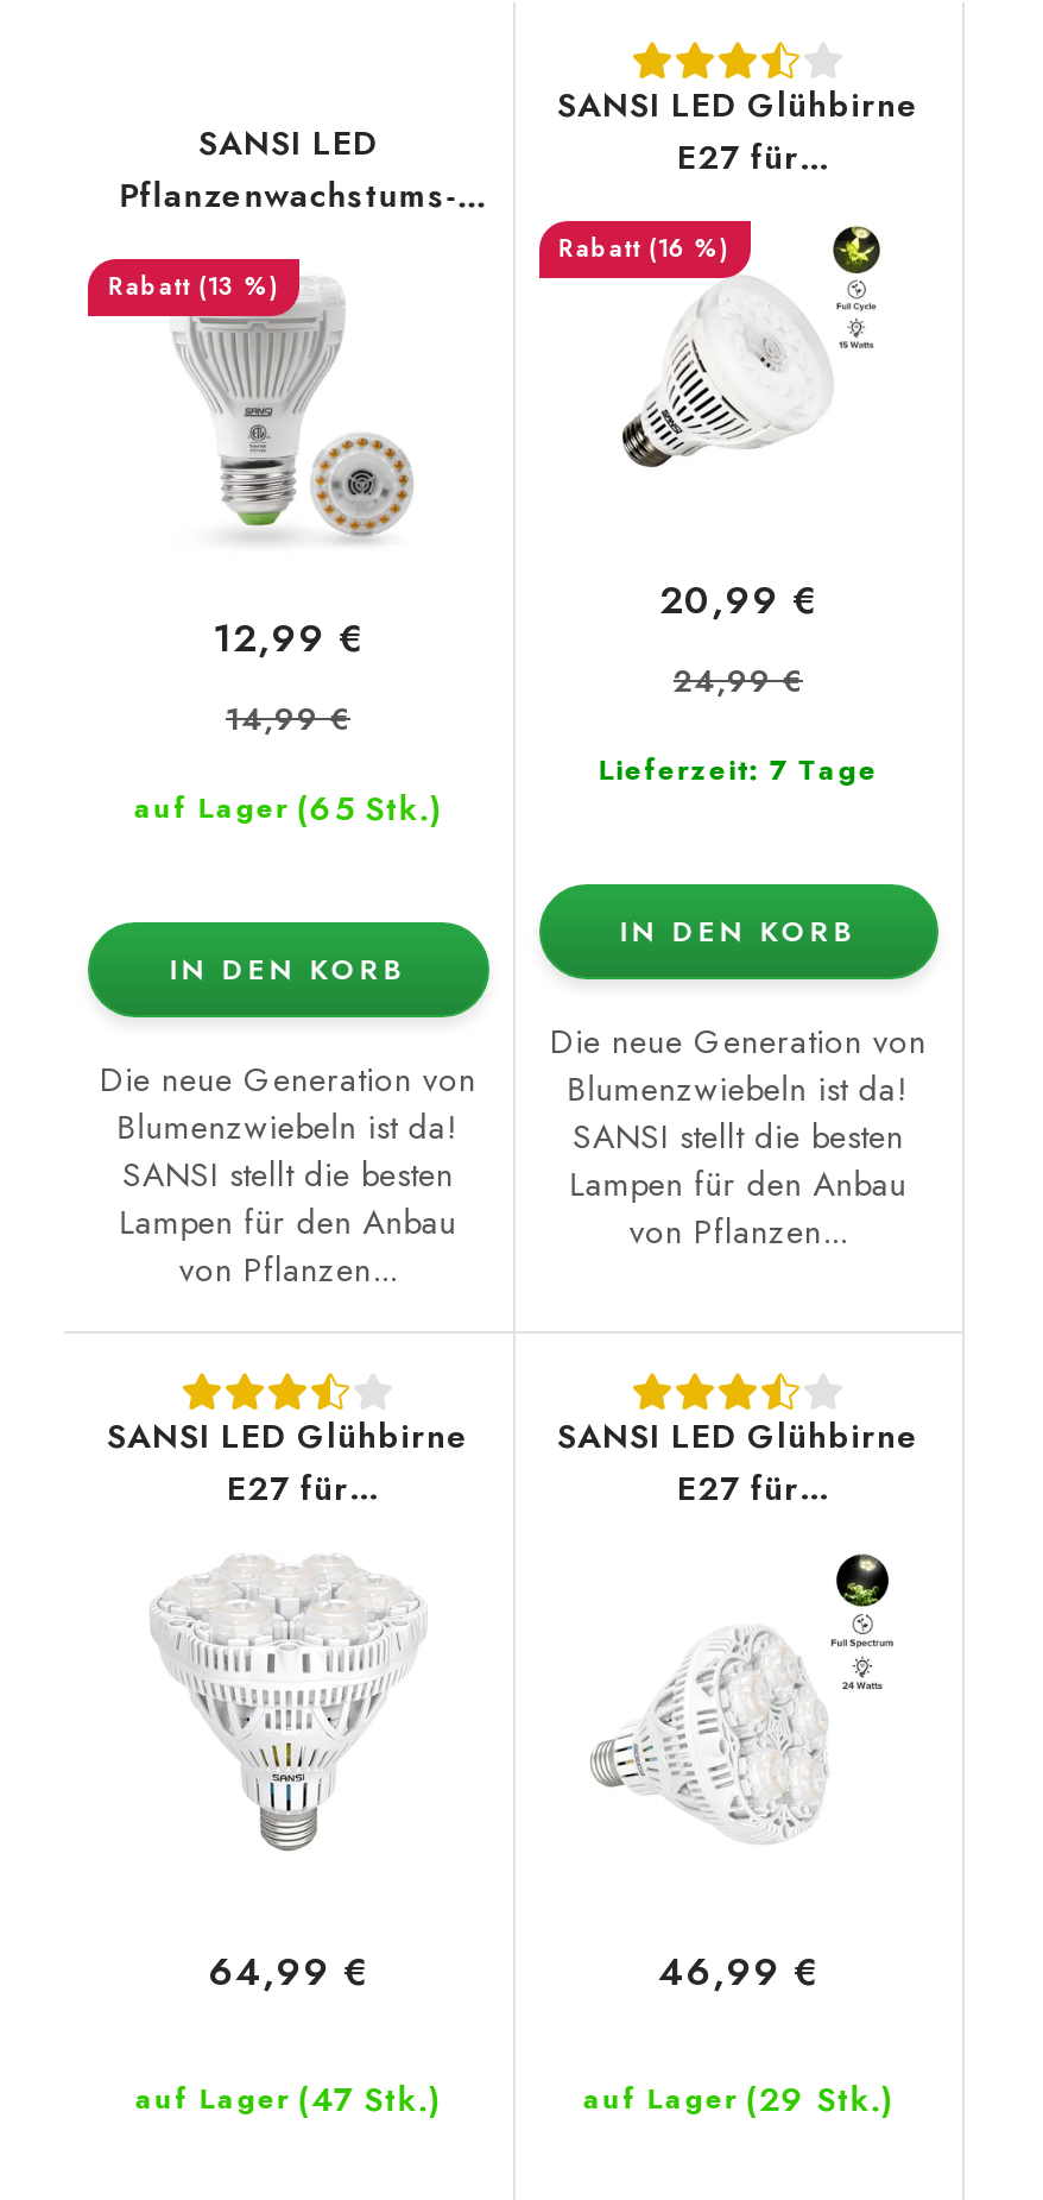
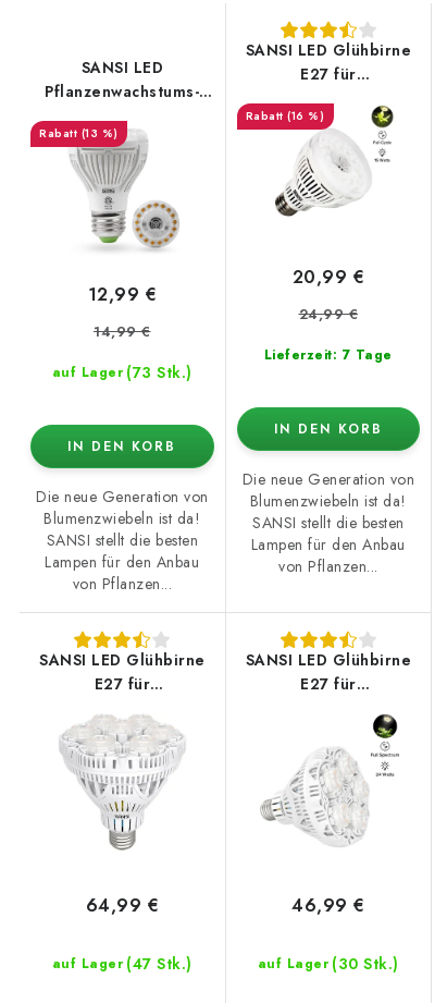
- auf Lager (65 Stk.)
+ auf Lager (73 Stk.)

- auf Lager (29 Stk.)
+ auf Lager (30 Stk.)
